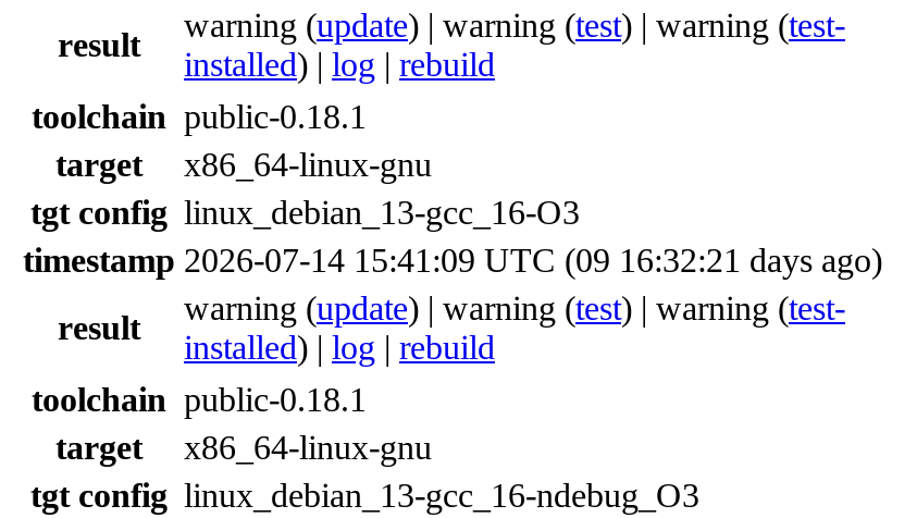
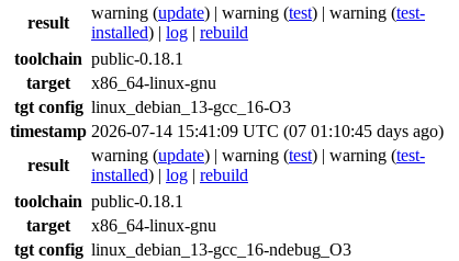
- timestamp 2026-07-14 15:41:09 UTC (09 16:32:21 days ago)
+ timestamp 2026-07-14 15:41:09 UTC (07 01:10:45 days ago)
